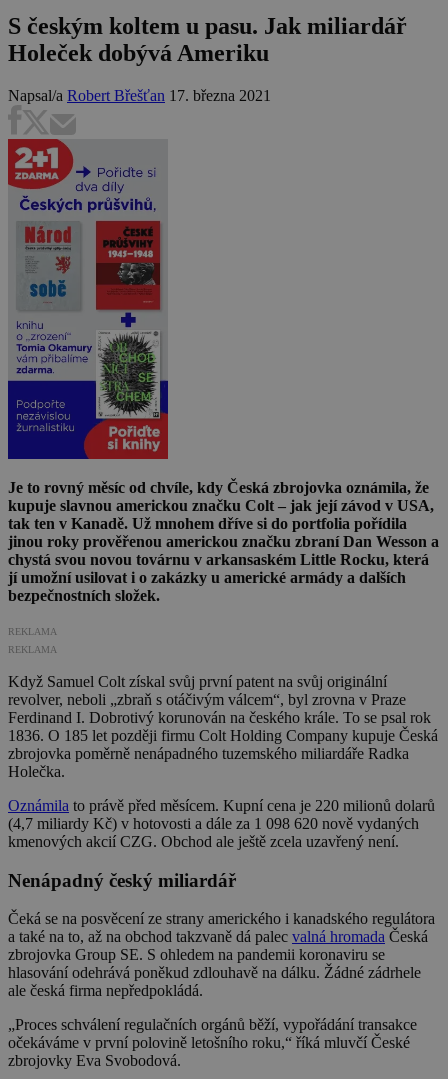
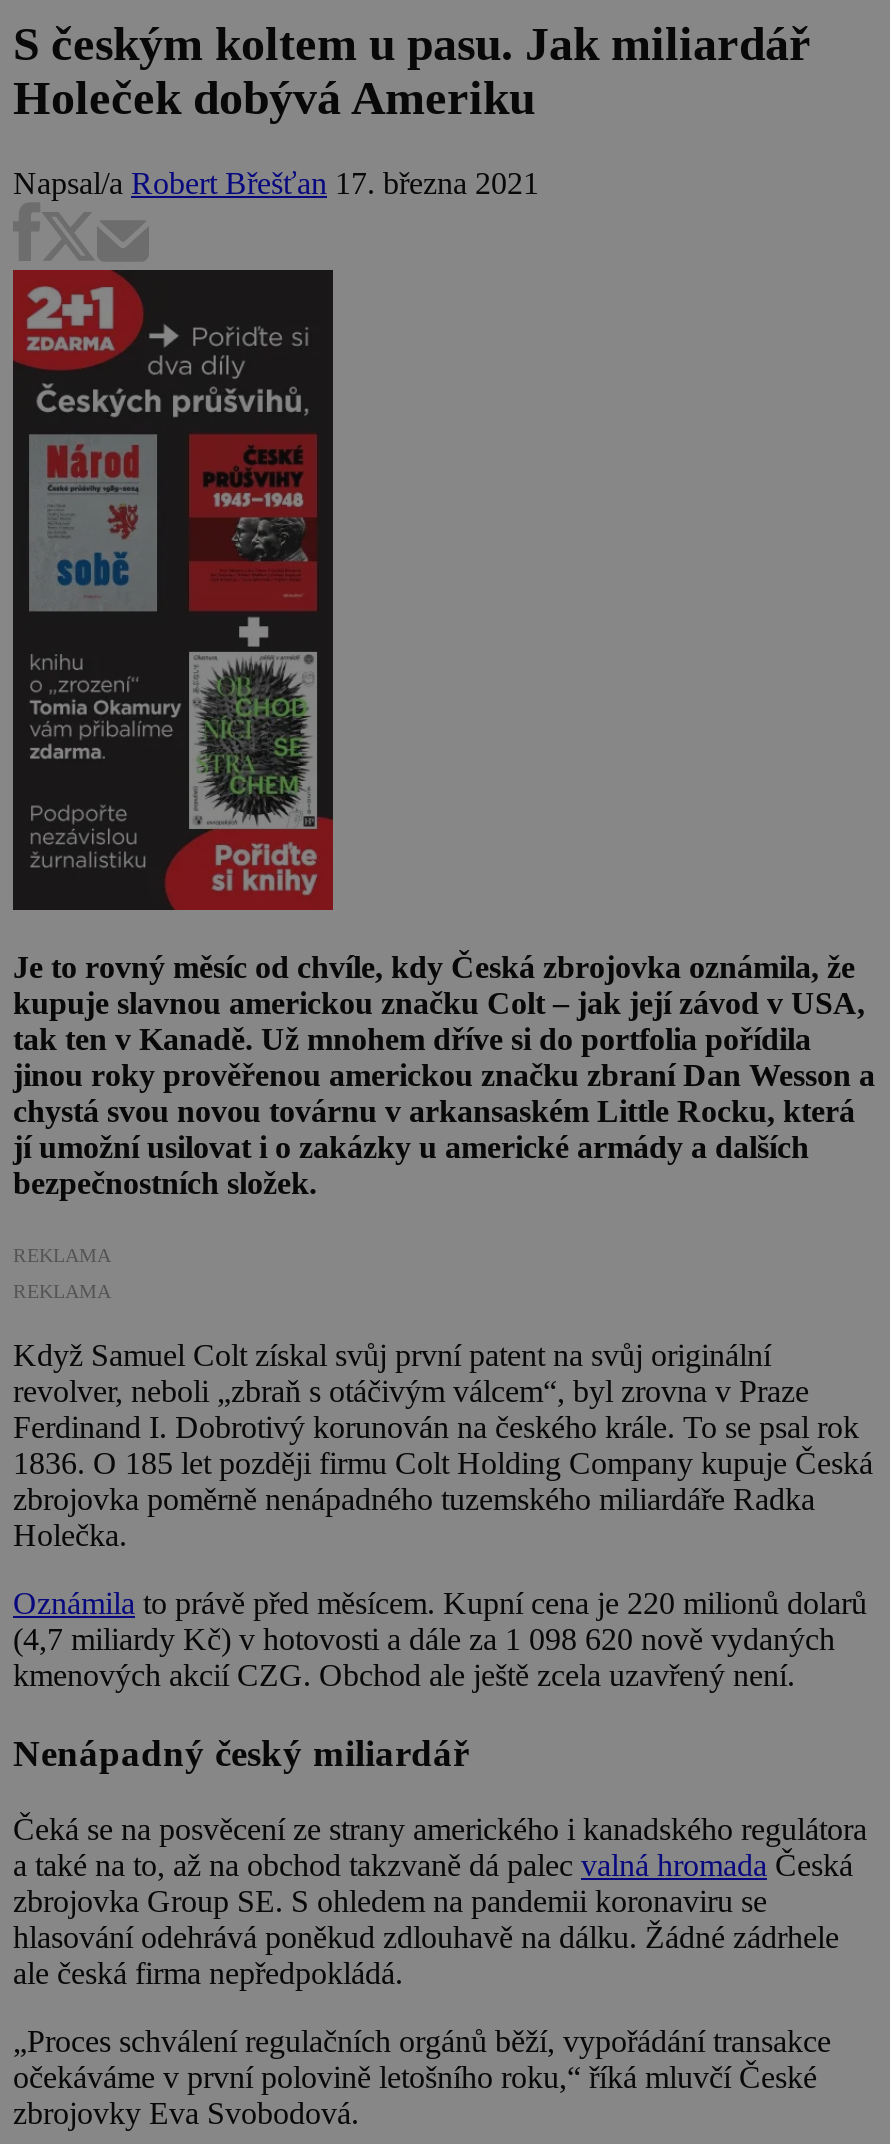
- [image]
+ [image]
